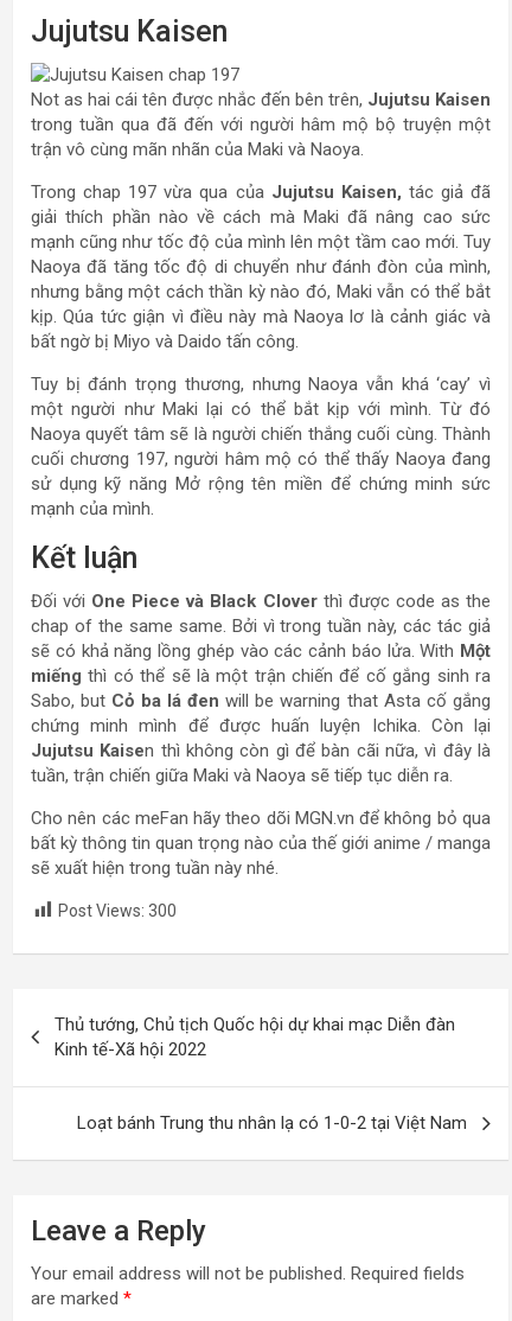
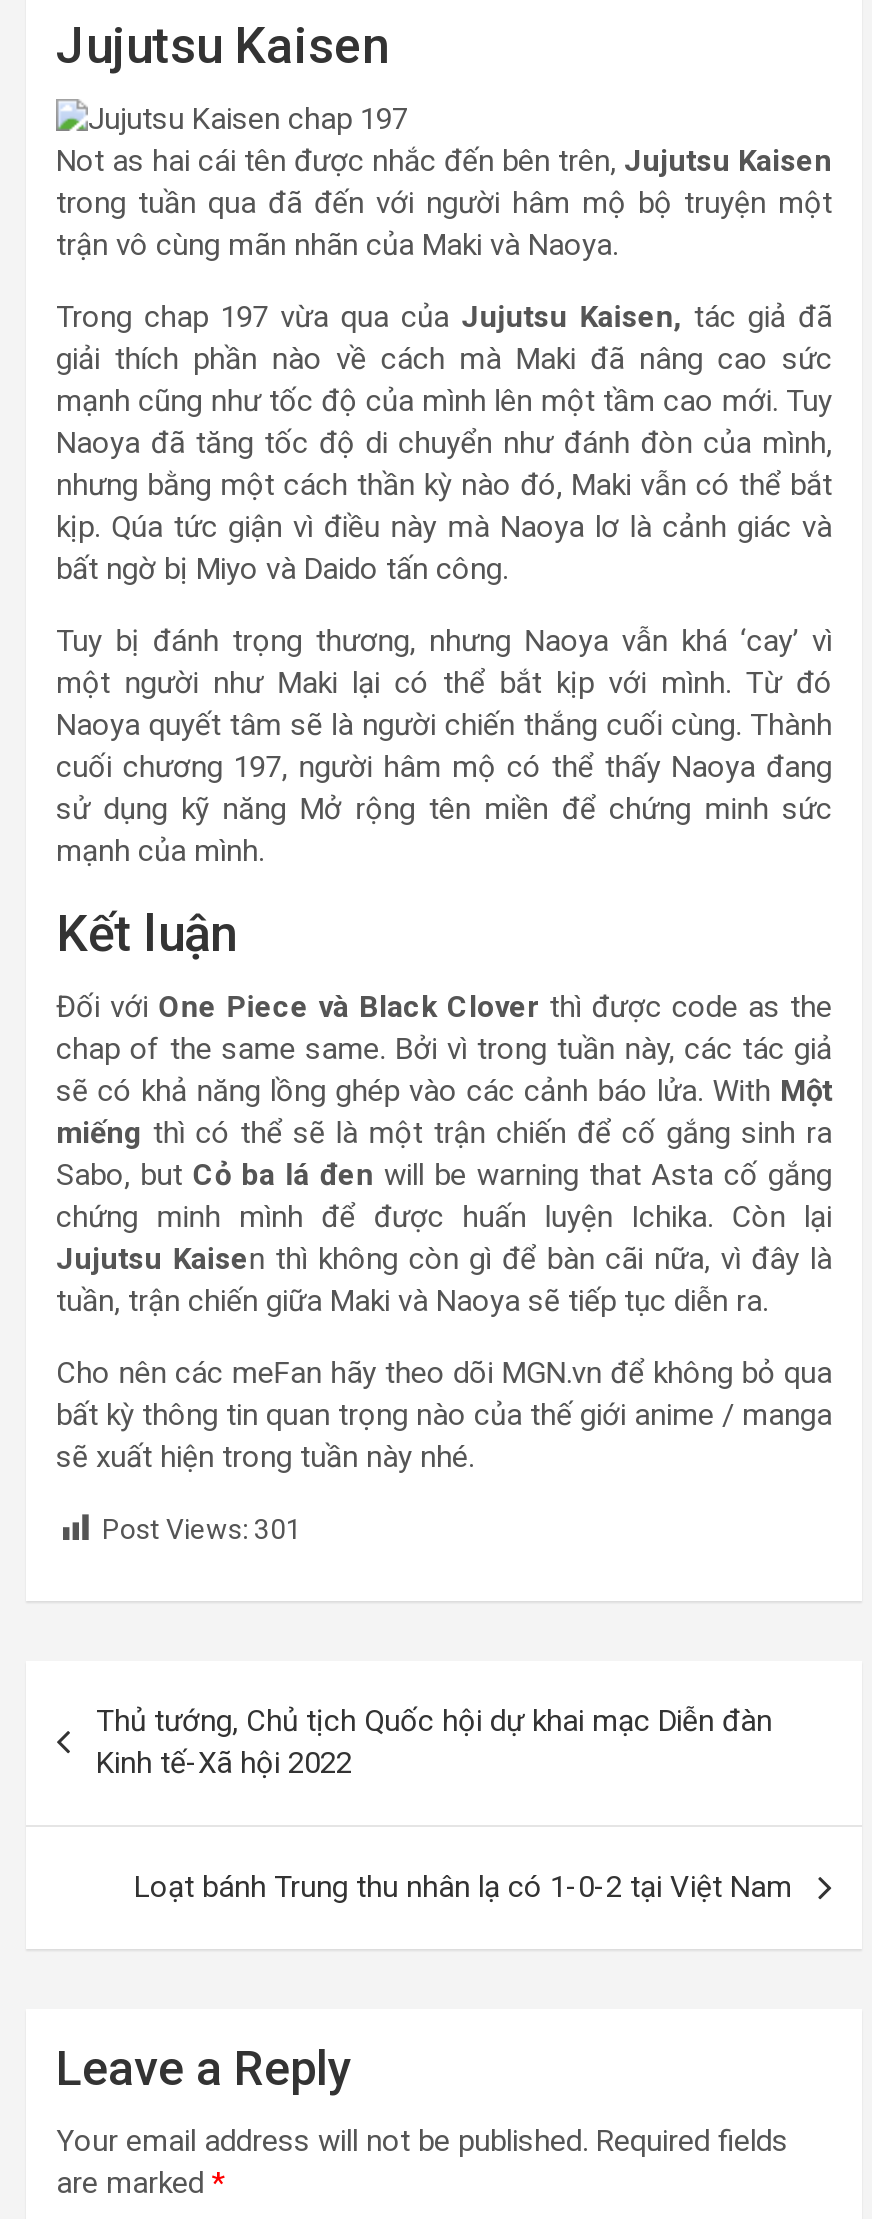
- Post Views: 300
+ Post Views: 301
